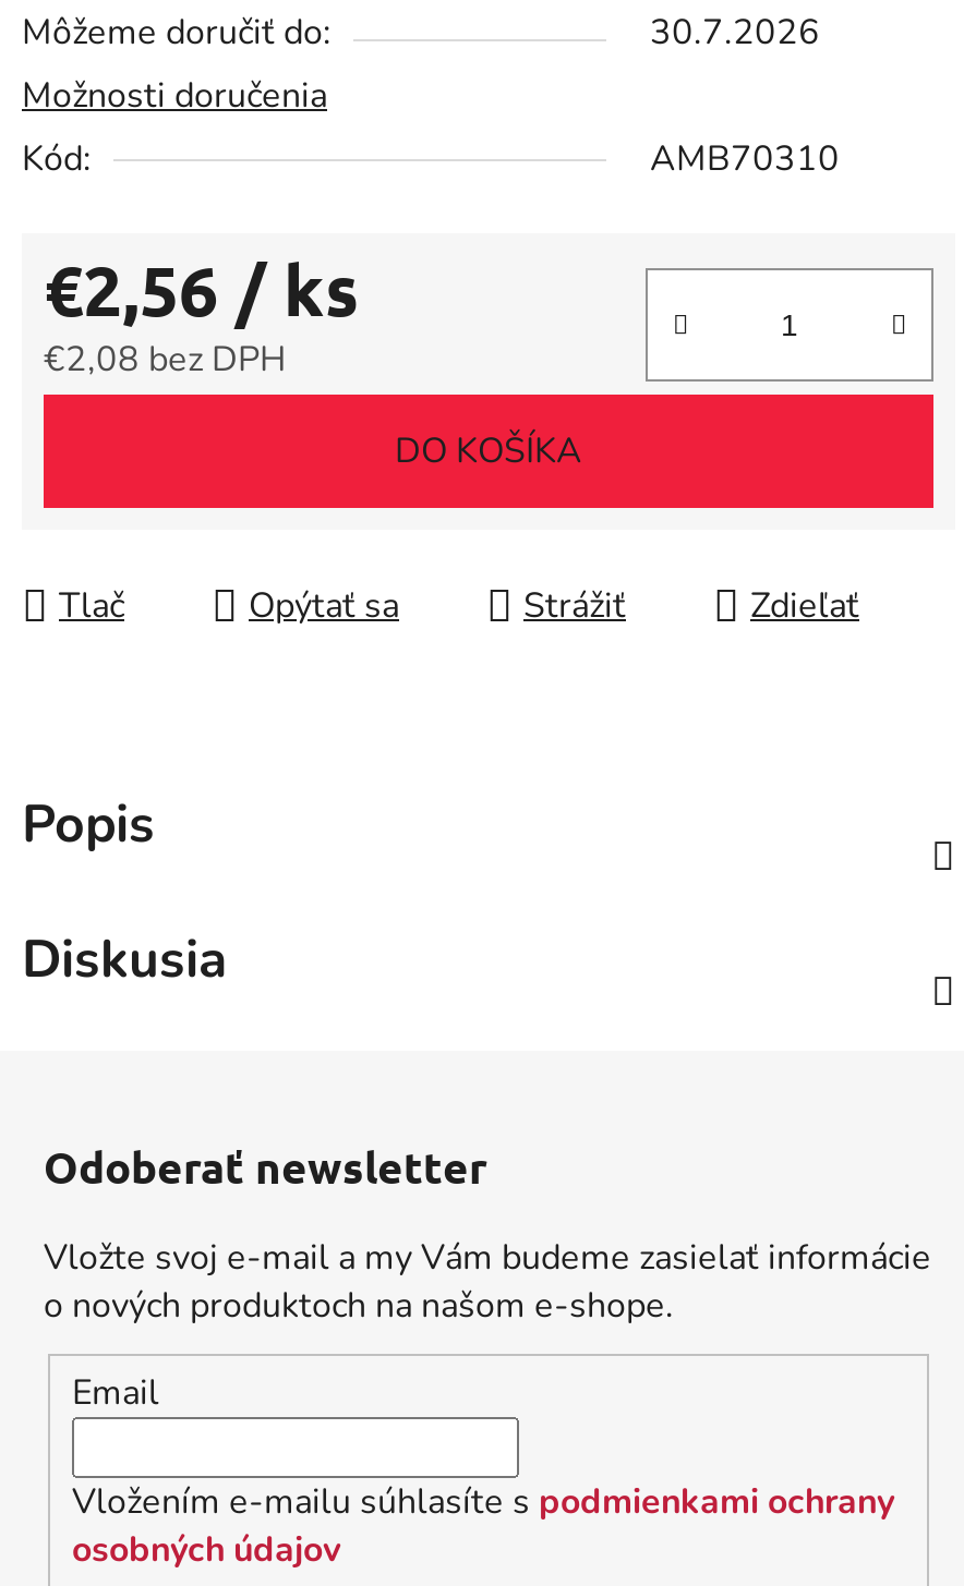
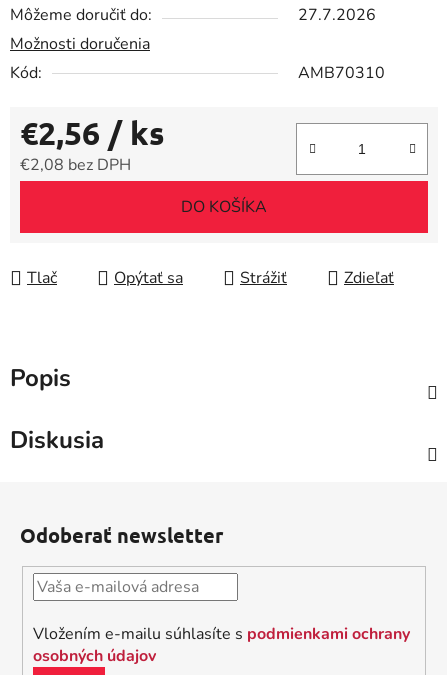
- 30.7.2026
+ 27.7.2026

- Vložte svoj e-mail a my Vám budeme zasielať informácie
- o nových produktoch na našom e-shope.
- Email
